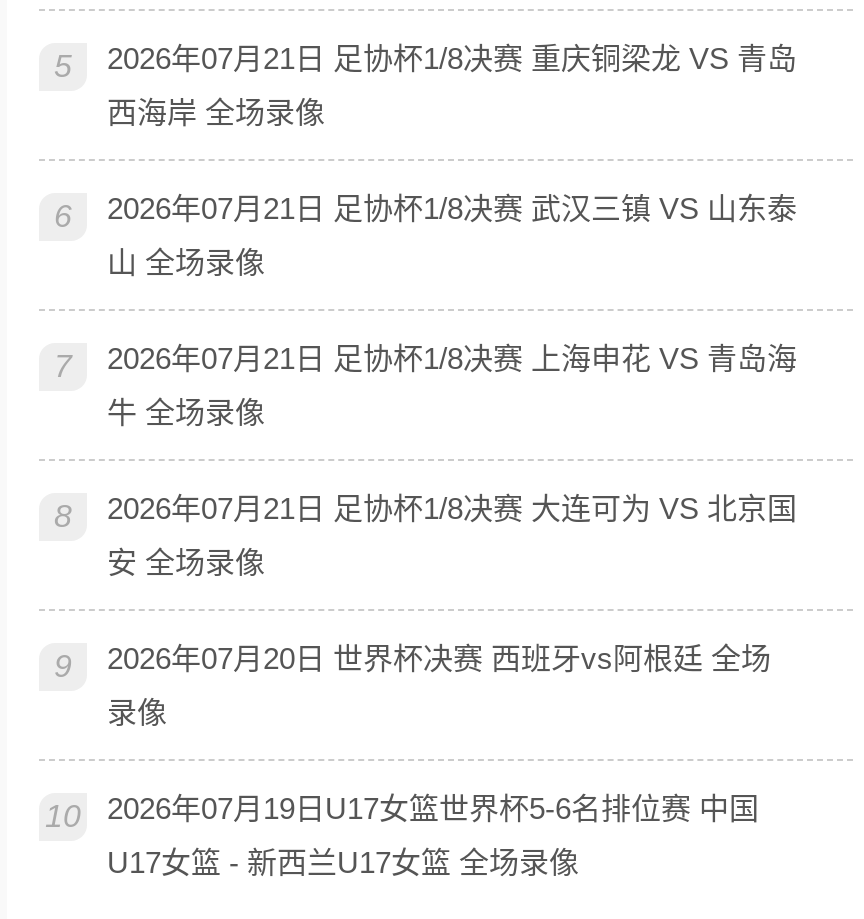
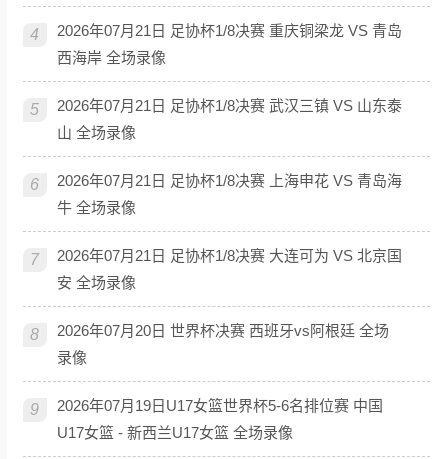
- 5 2026年07月21日 足协杯1/8决赛 重庆铜梁龙 VS 青岛
+ 4 2026年07月21日 足协杯1/8决赛 重庆铜梁龙 VS 青岛

- 6 2026年07月21日 足协杯1/8决赛 武汉三镇 VS 山东泰
+ 5 2026年07月21日 足协杯1/8决赛 武汉三镇 VS 山东泰

- 7 2026年07月21日 足协杯1/8决赛 上海申花 VS 青岛海
+ 6 2026年07月21日 足协杯1/8决赛 上海申花 VS 青岛海

- 8 2026年07月21日 足协杯1/8决赛 大连可为 VS 北京国
+ 7 2026年07月21日 足协杯1/8决赛 大连可为 VS 北京国

- 9 2026年07月20日 世界杯决赛 西班牙vs阿根廷 全场
+ 8 2026年07月20日 世界杯决赛 西班牙vs阿根廷 全场

- 10 2026年07月19日U17女篮世界杯5-6名排位赛 中国
+ 9 2026年07月19日U17女篮世界杯5-6名排位赛 中国
